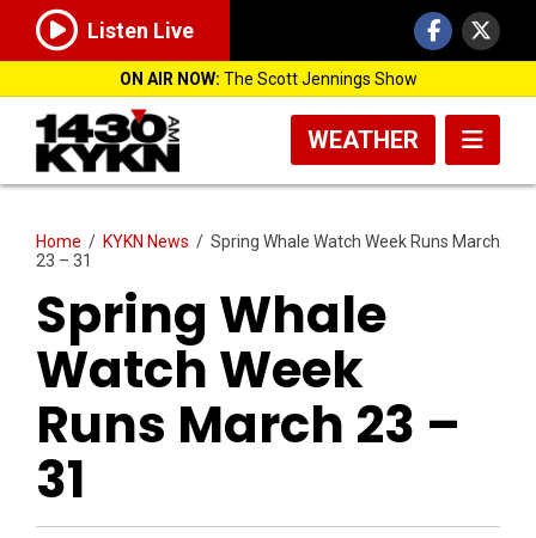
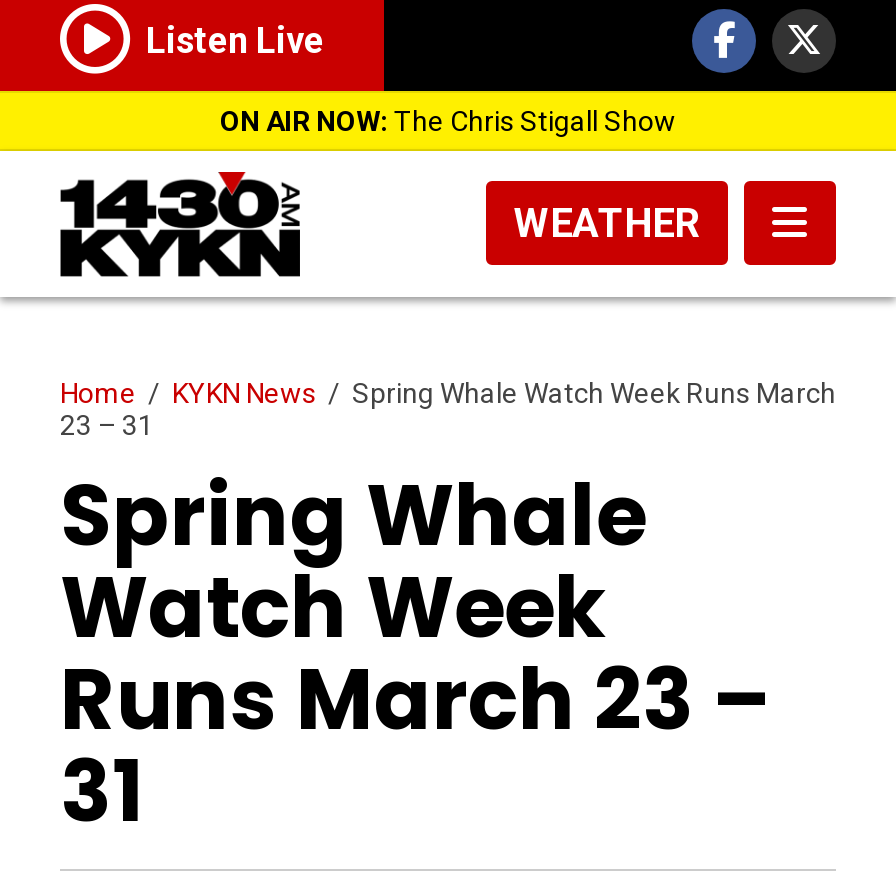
- ON AIR NOW: The Scott Jennings Show
+ ON AIR NOW: The Chris Stigall Show
